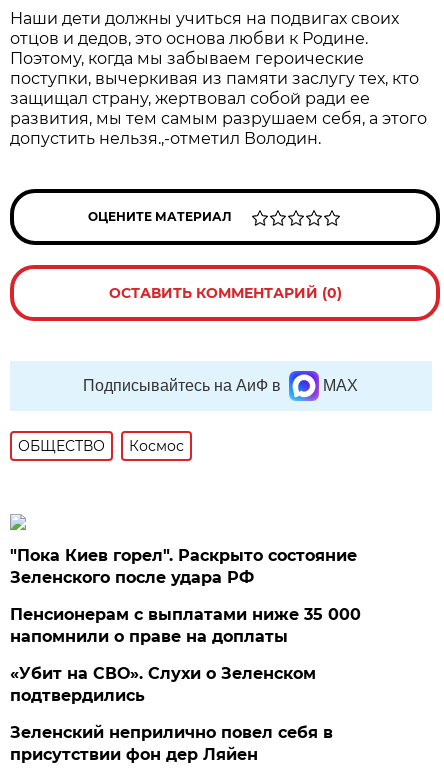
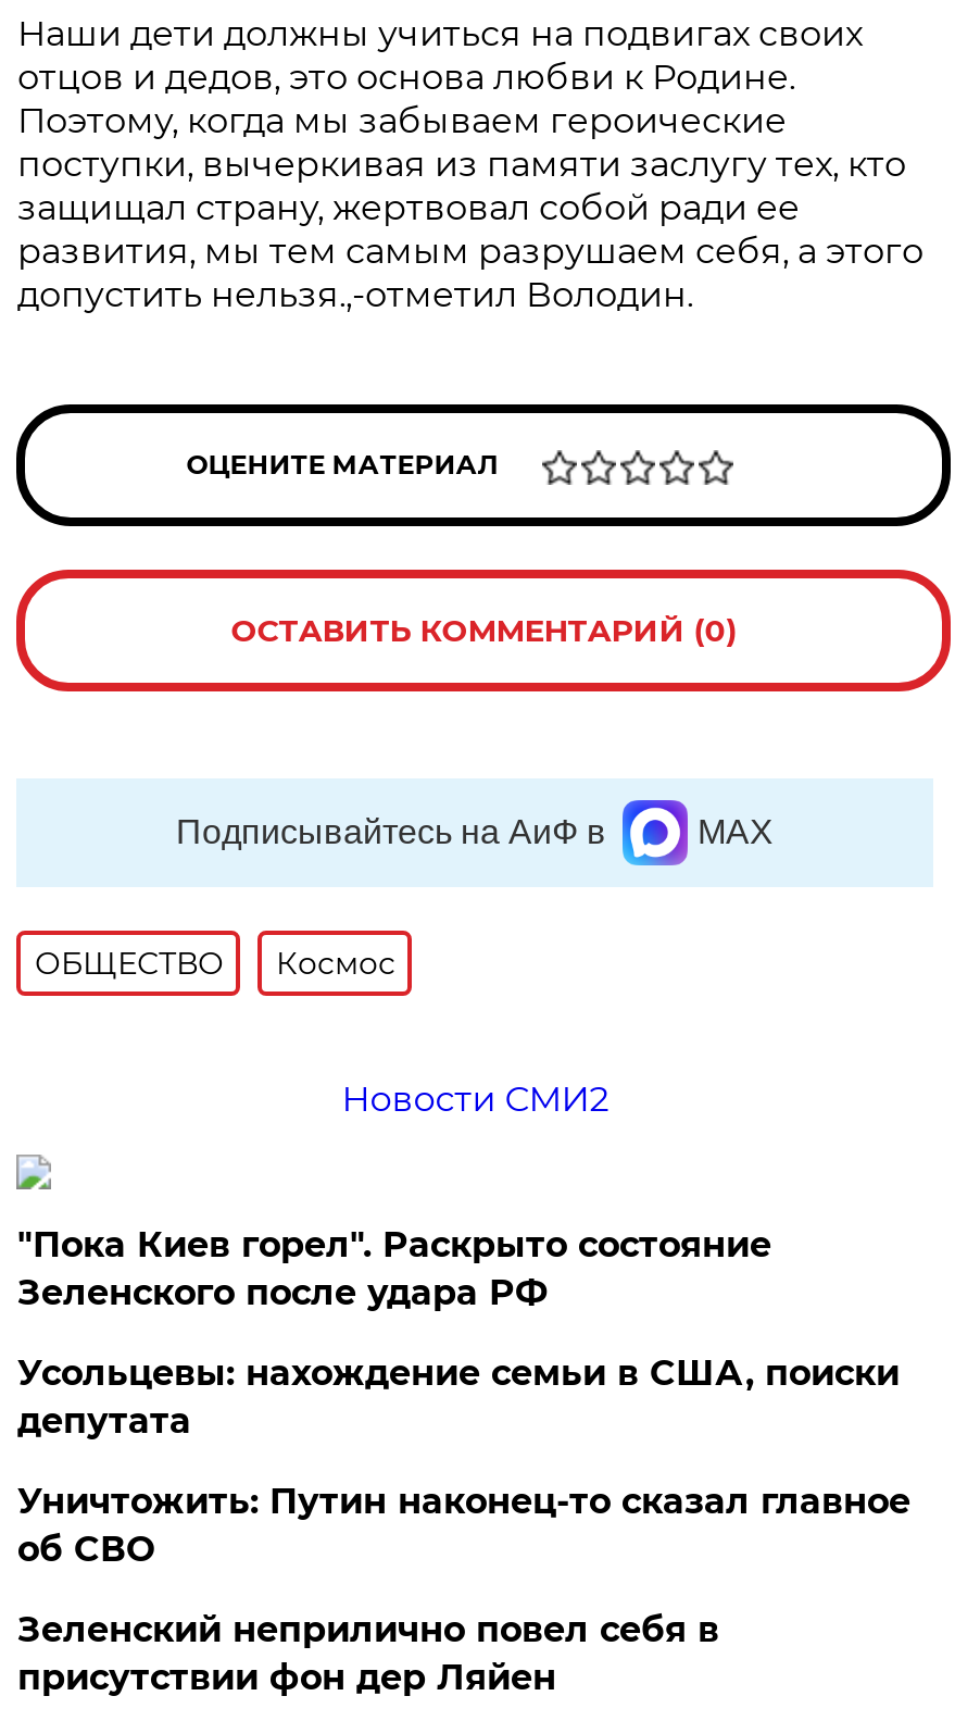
+ Новости СМИ2

- Пенсионерам с выплатами ниже 35 000
- напомнили о праве на доплаты
+ Усольцевы: нахождение семьи в США, поиски
+ депутата

- «Убит на СВО». Слухи о Зеленском
- подтвердились
+ Уничтожить: Путин наконец-то сказал главное
+ об СВО
